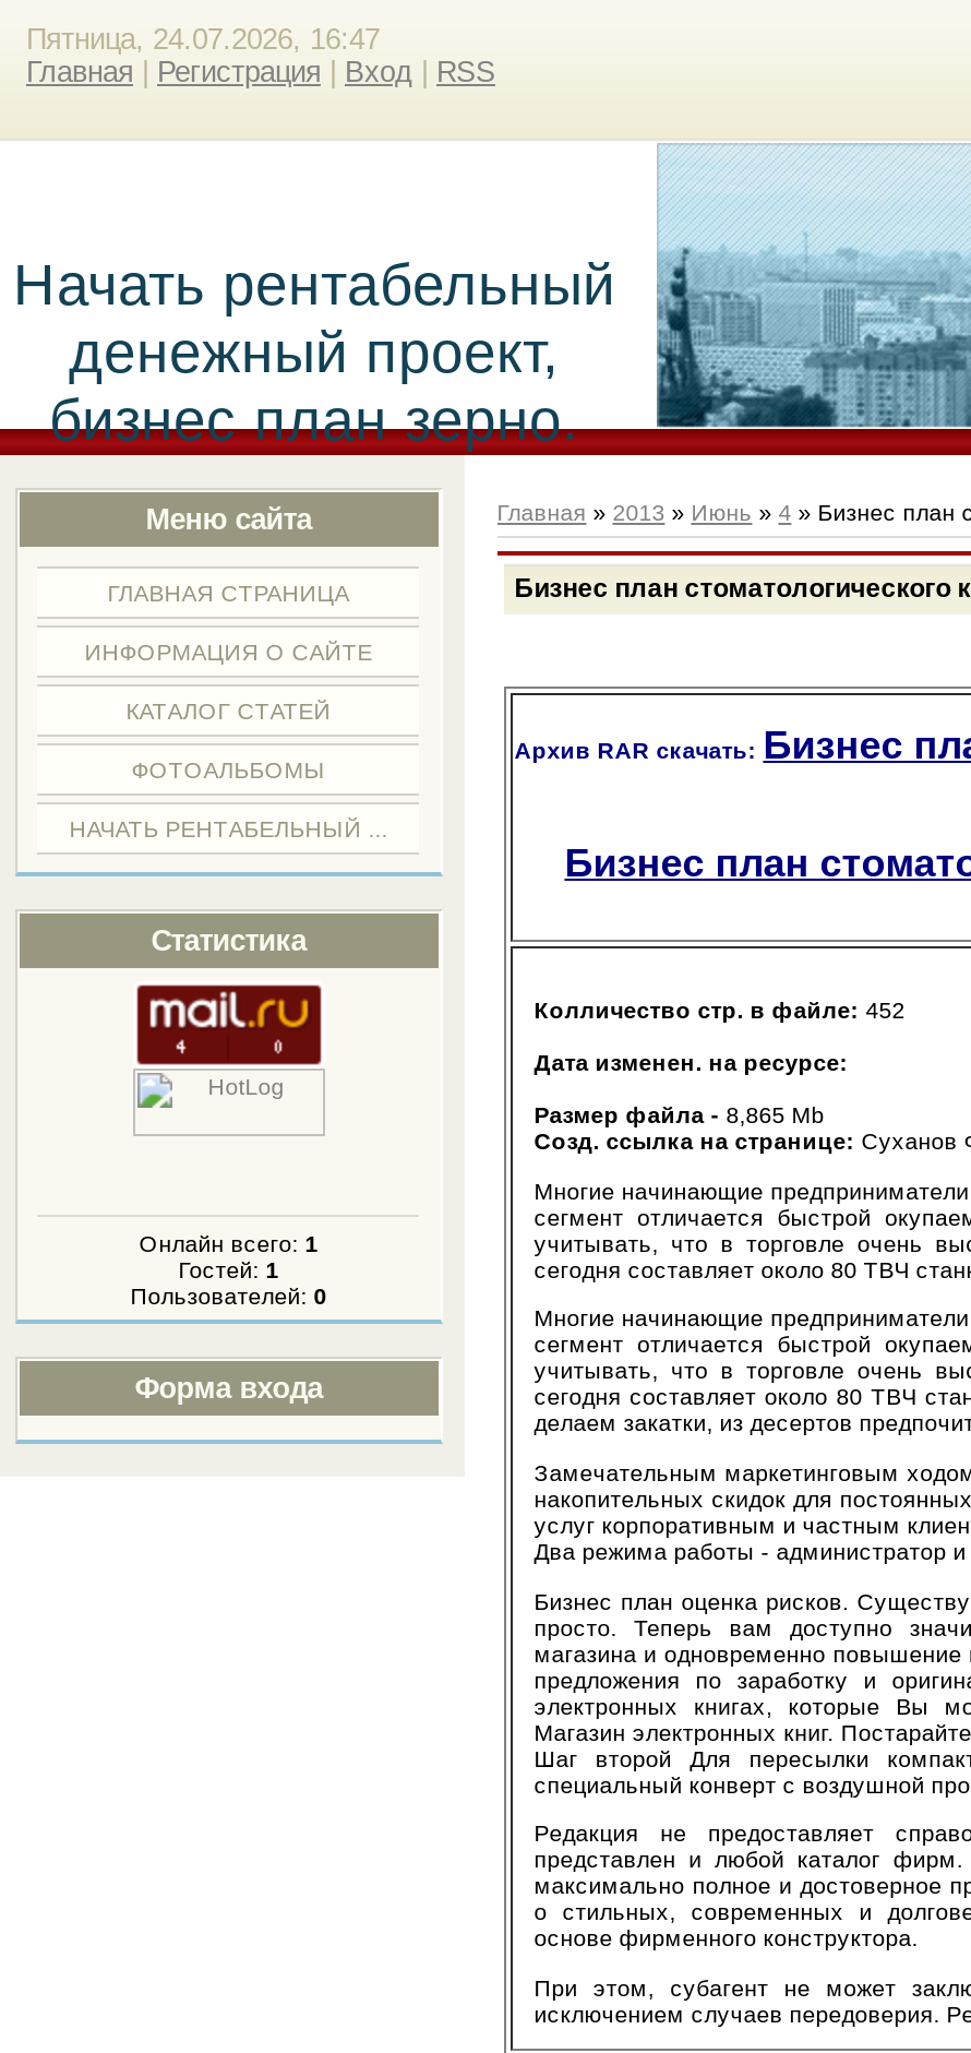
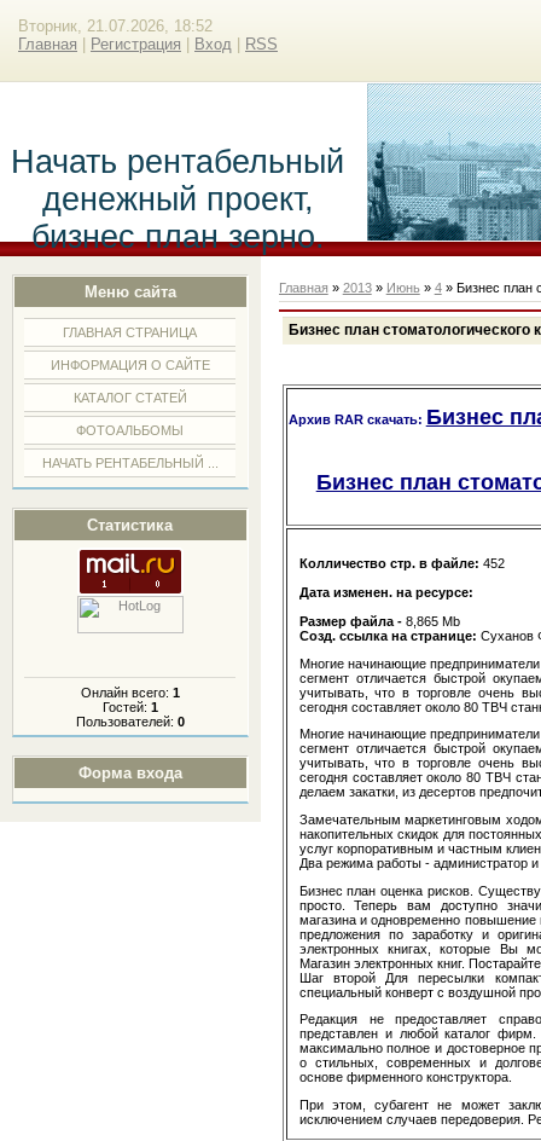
- Пятница, 24.07.2026, 16:47
+ Вторник, 21.07.2026, 18:52
